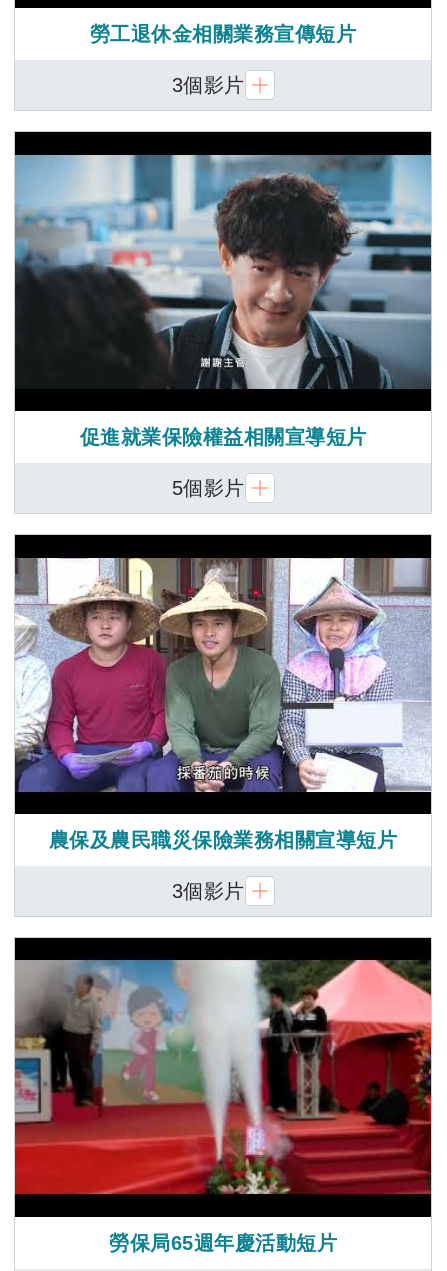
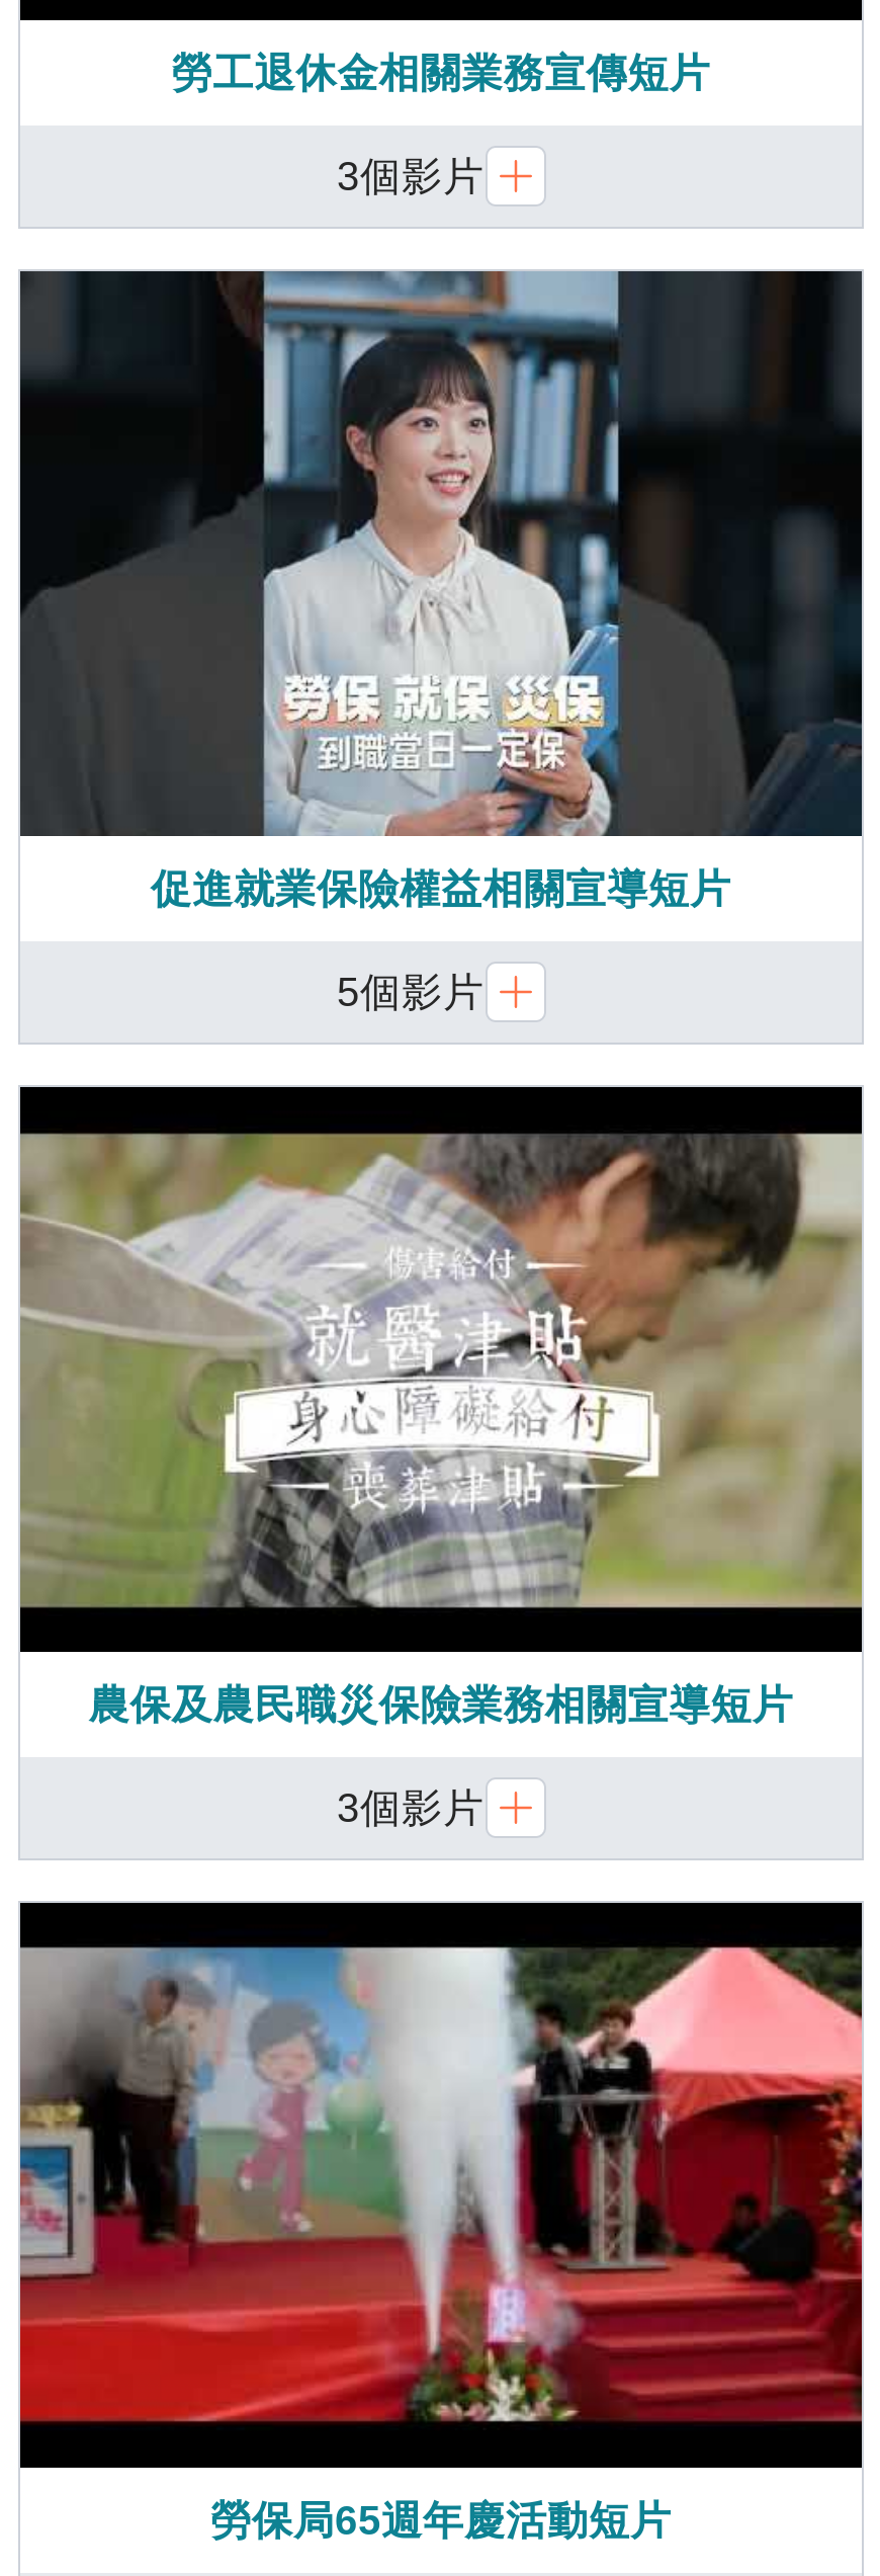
- [image]
+ [image]

- [image]
+ [image]
